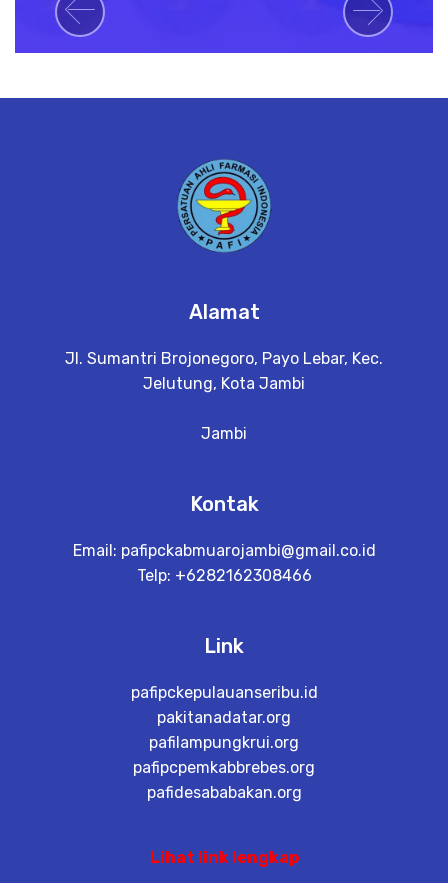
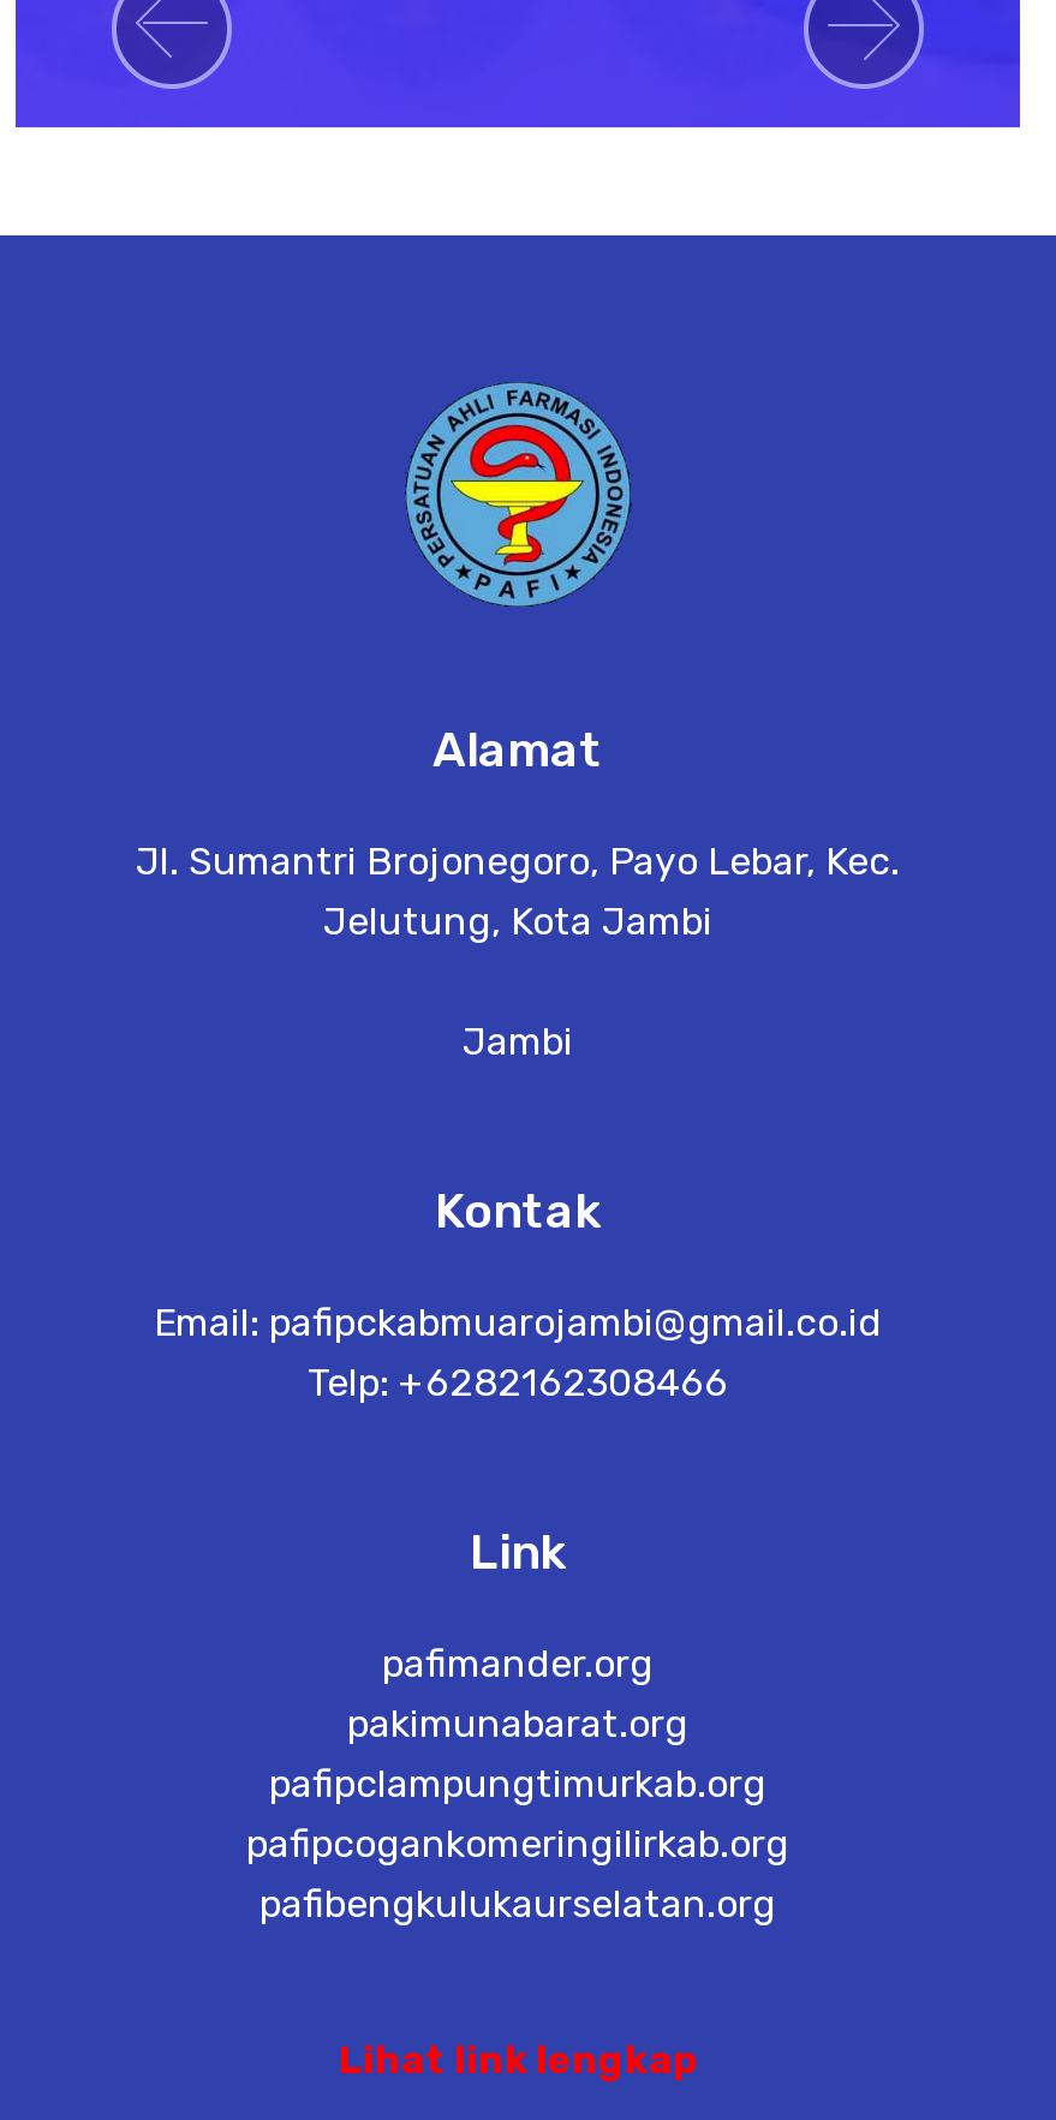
- pafipckepulauanseribu.id
- pakitanadatar.org
- pafilampungkrui.org
- pafipcpemkabbrebes.org
- pafidesababakan.org
+ pafimander.org
+ pakimunabarat.org
+ pafipclampungtimurkab.org
+ pafipcogankomeringilirkab.org
+ pafibengkulukaurselatan.org
